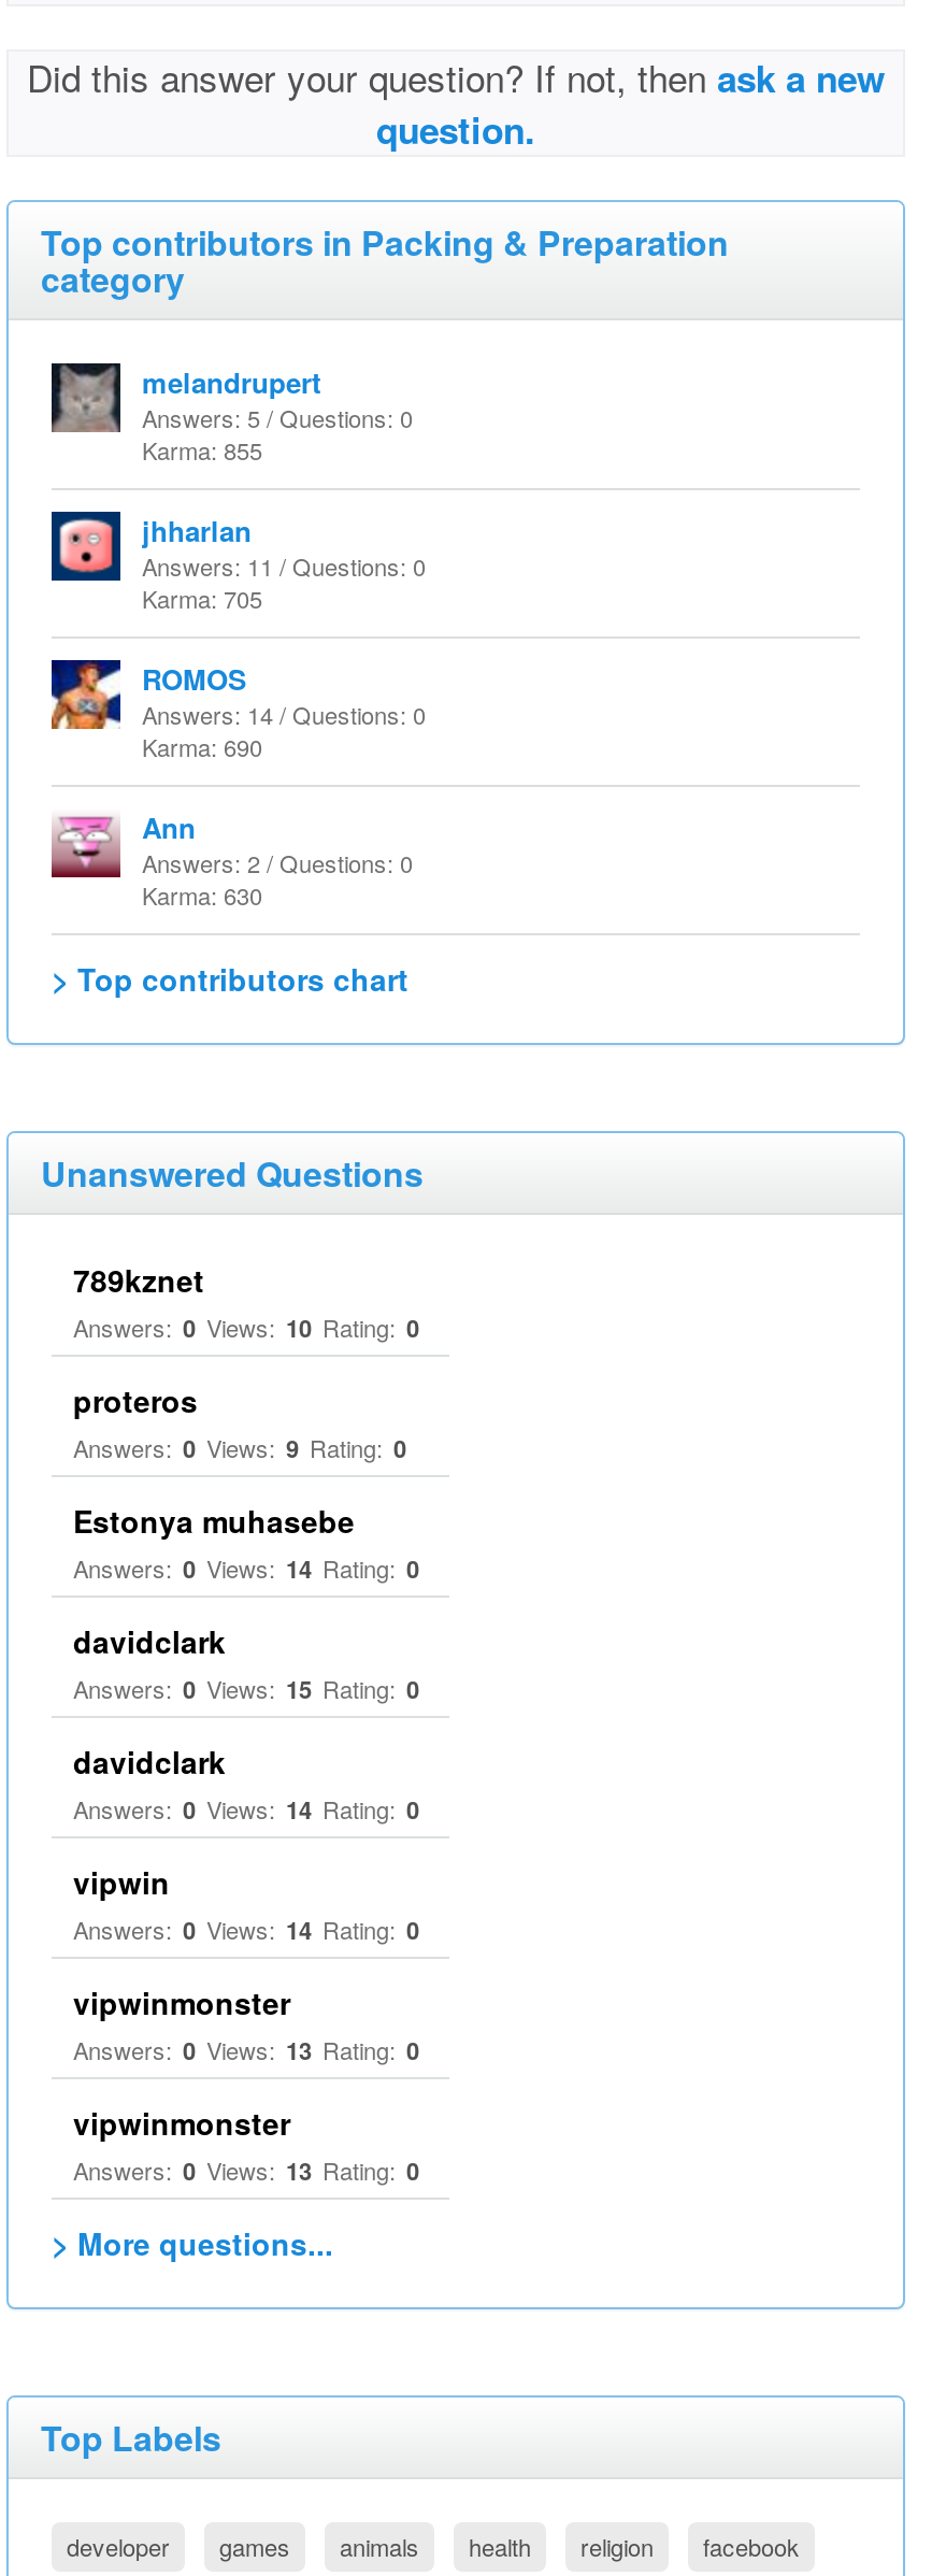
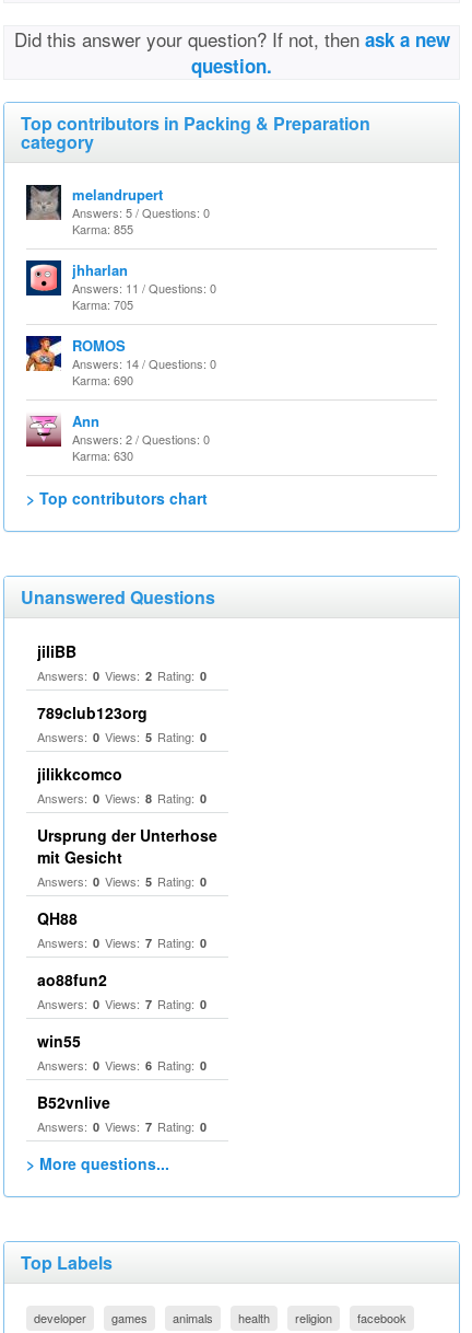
- 789kznet
- Answers: 0 Views: 10 Rating: 0
+ jiliBB
+ Answers: 0 Views: 2 Rating: 0

- proteros
- Answers: 0 Views: 9 Rating: 0
+ 789club123org
+ Answers: 0 Views: 5 Rating: 0

- Estonya muhasebe
- Answers: 0 Views: 14 Rating: 0
+ jilikkcomco
+ Answers: 0 Views: 8 Rating: 0

- davidclark
- Answers: 0 Views: 15 Rating: 0
+ Ursprung der Unterhose
+ mit Gesicht
+ Answers: 0 Views: 5 Rating: 0

- davidclark
- Answers: 0 Views: 14 Rating: 0
+ QH88
+ Answers: 0 Views: 7 Rating: 0

- vipwin
- Answers: 0 Views: 14 Rating: 0
+ ao88fun2
+ Answers: 0 Views: 7 Rating: 0

- vipwinmonster
- Answers: 0 Views: 13 Rating: 0
+ win55
+ Answers: 0 Views: 6 Rating: 0

- vipwinmonster
- Answers: 0 Views: 13 Rating: 0
+ B52vnlive
+ Answers: 0 Views: 7 Rating: 0
